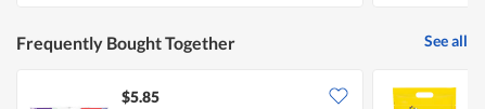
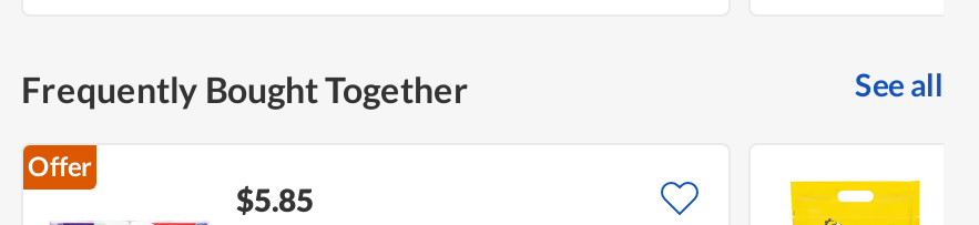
+ Offer
